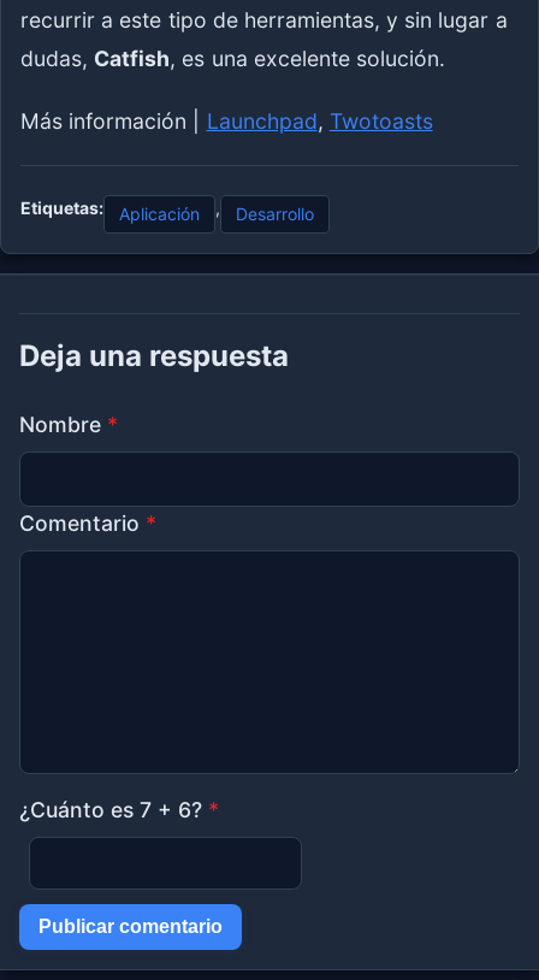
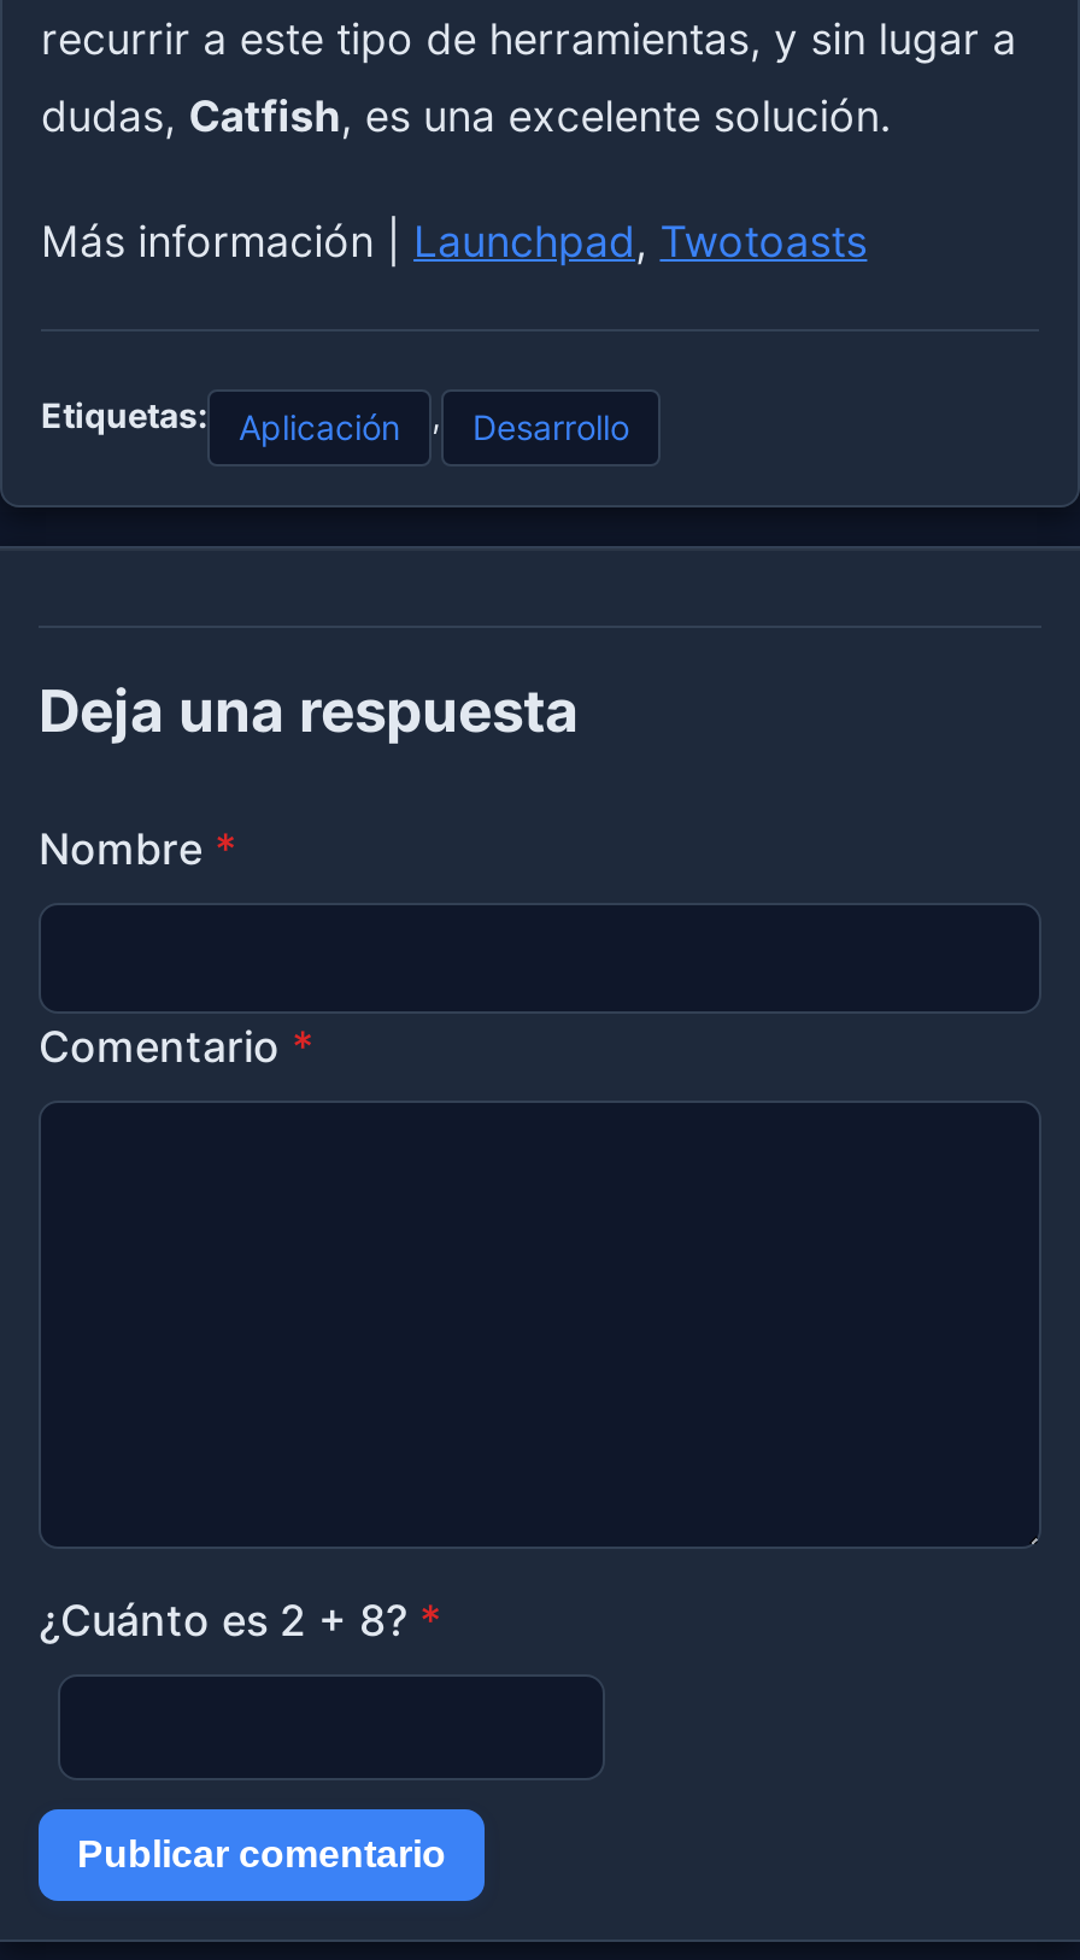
- ¿Cuánto es 7 + 6? *
+ ¿Cuánto es 2 + 8? *
